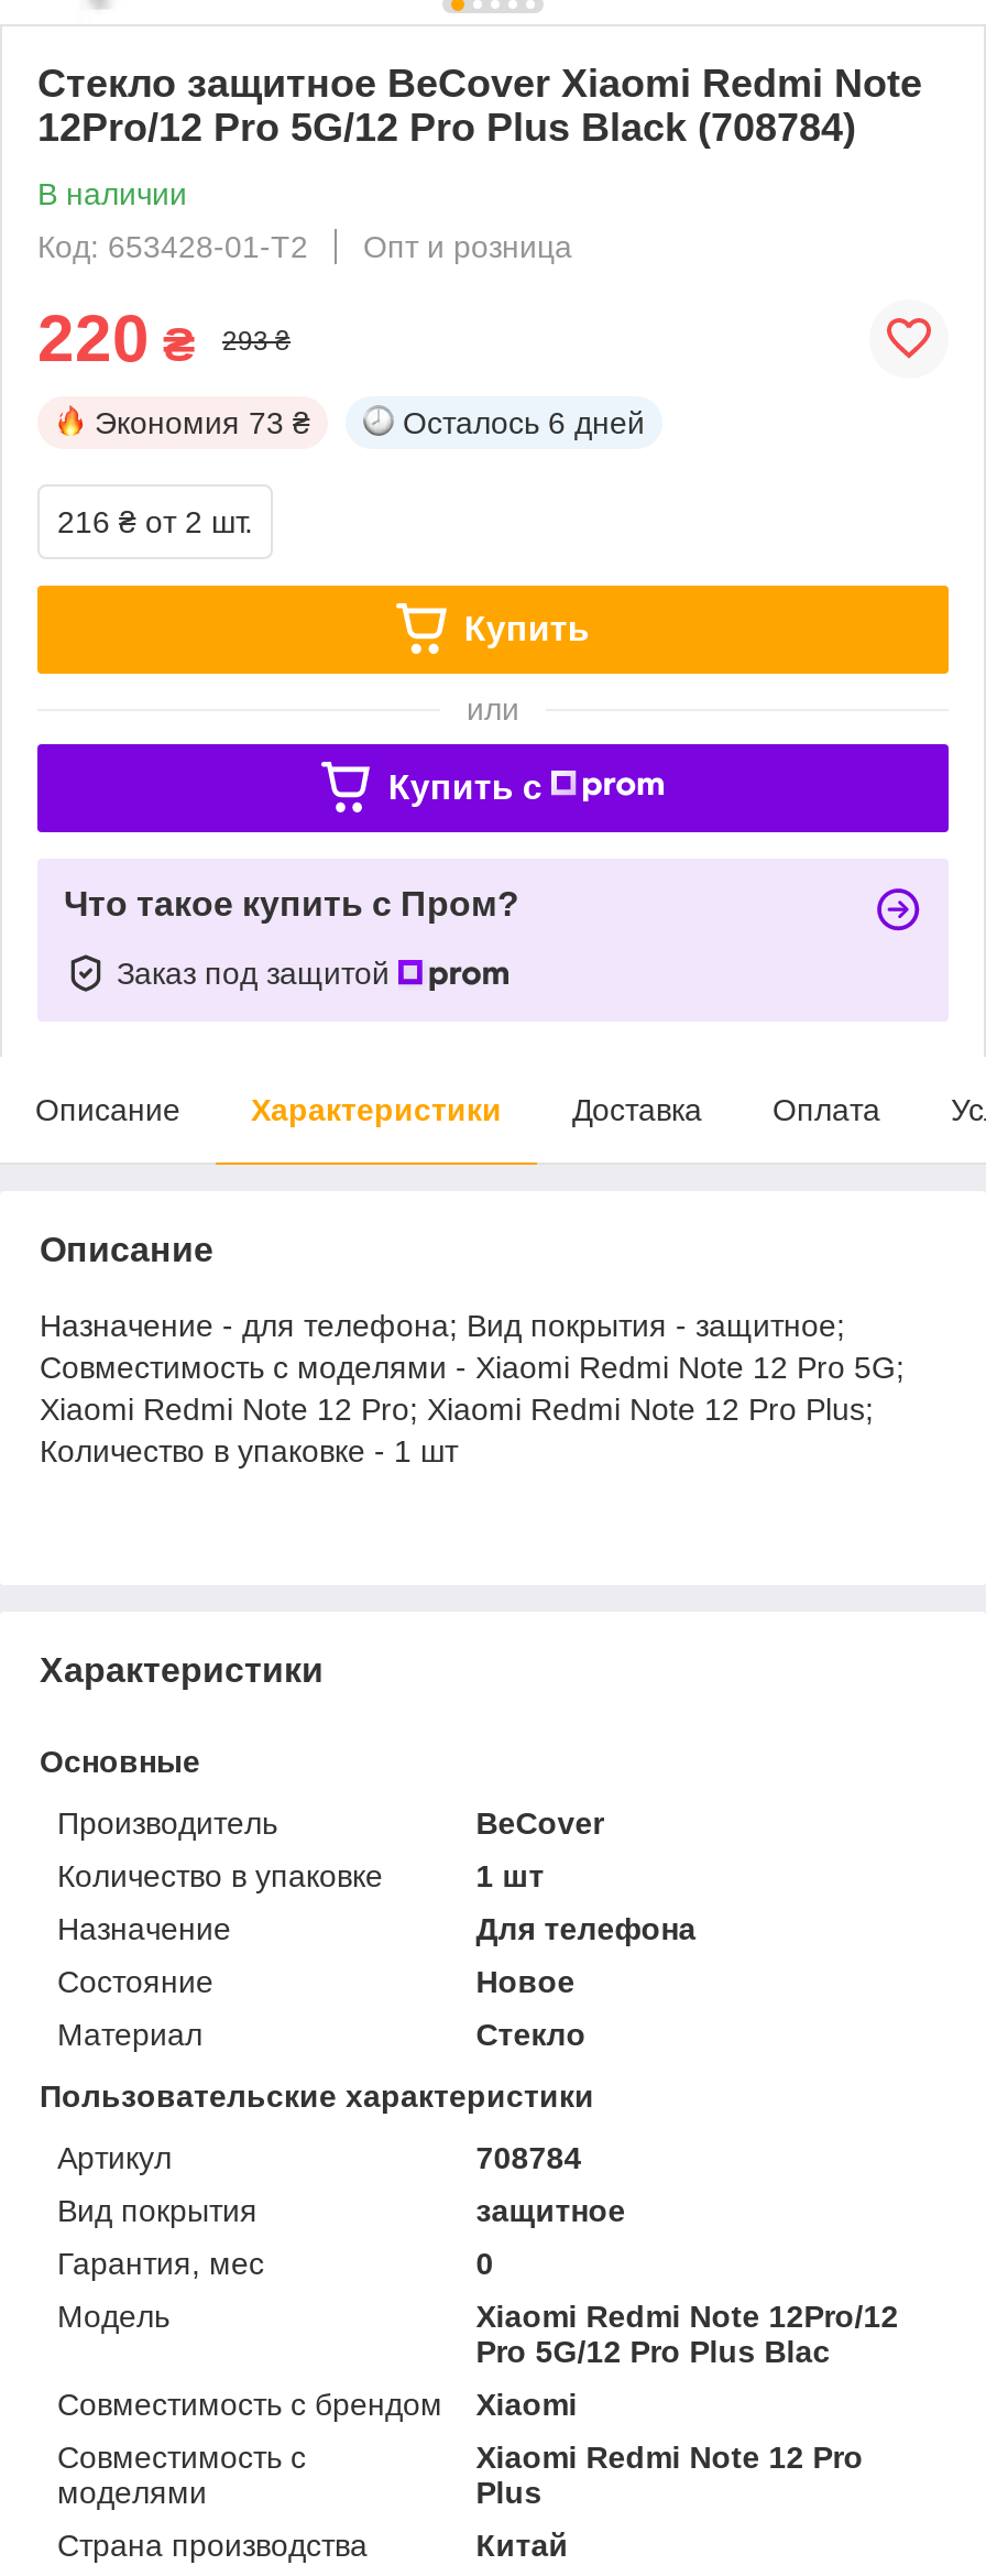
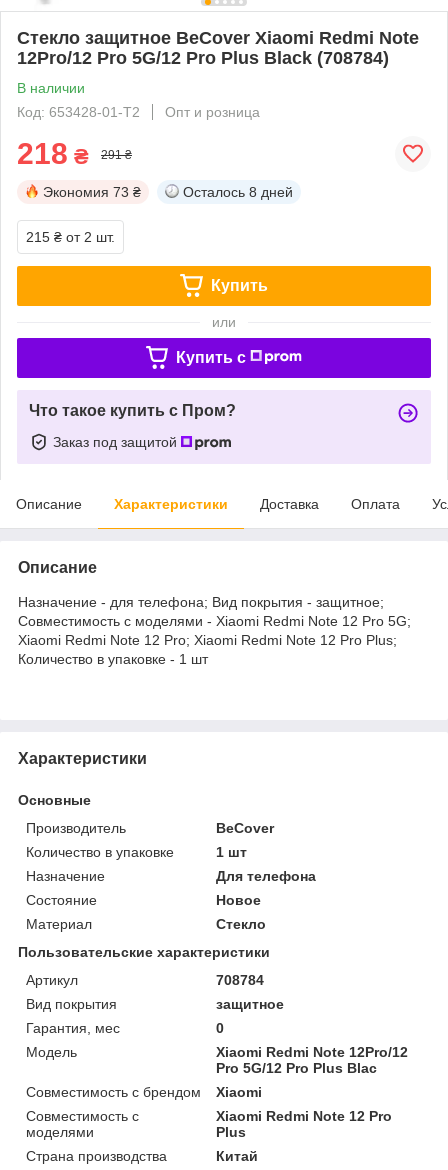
- 220 ₴
+ 218 ₴

- 293 ₴
+ 291 ₴

- Осталось 6 дней
+ Осталось 8 дней

- 216 ₴ от 2 шт.
+ 215 ₴ от 2 шт.
